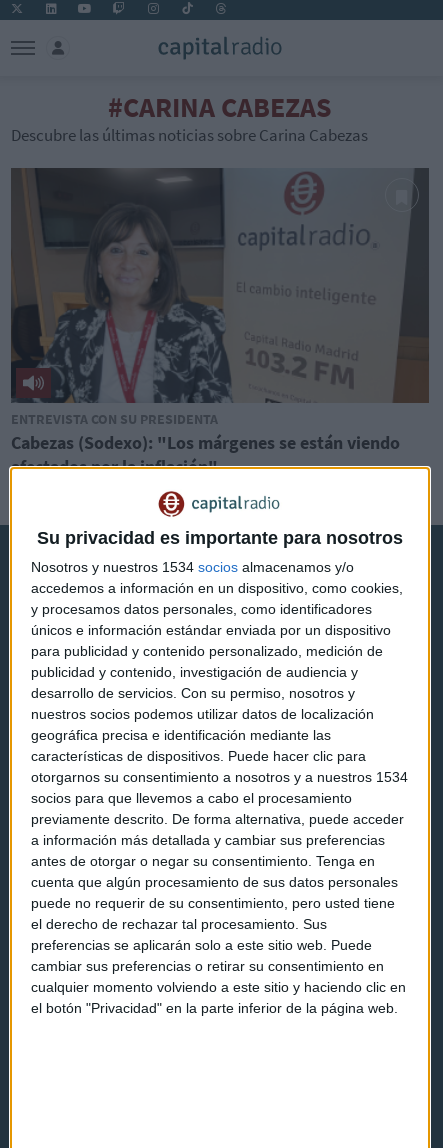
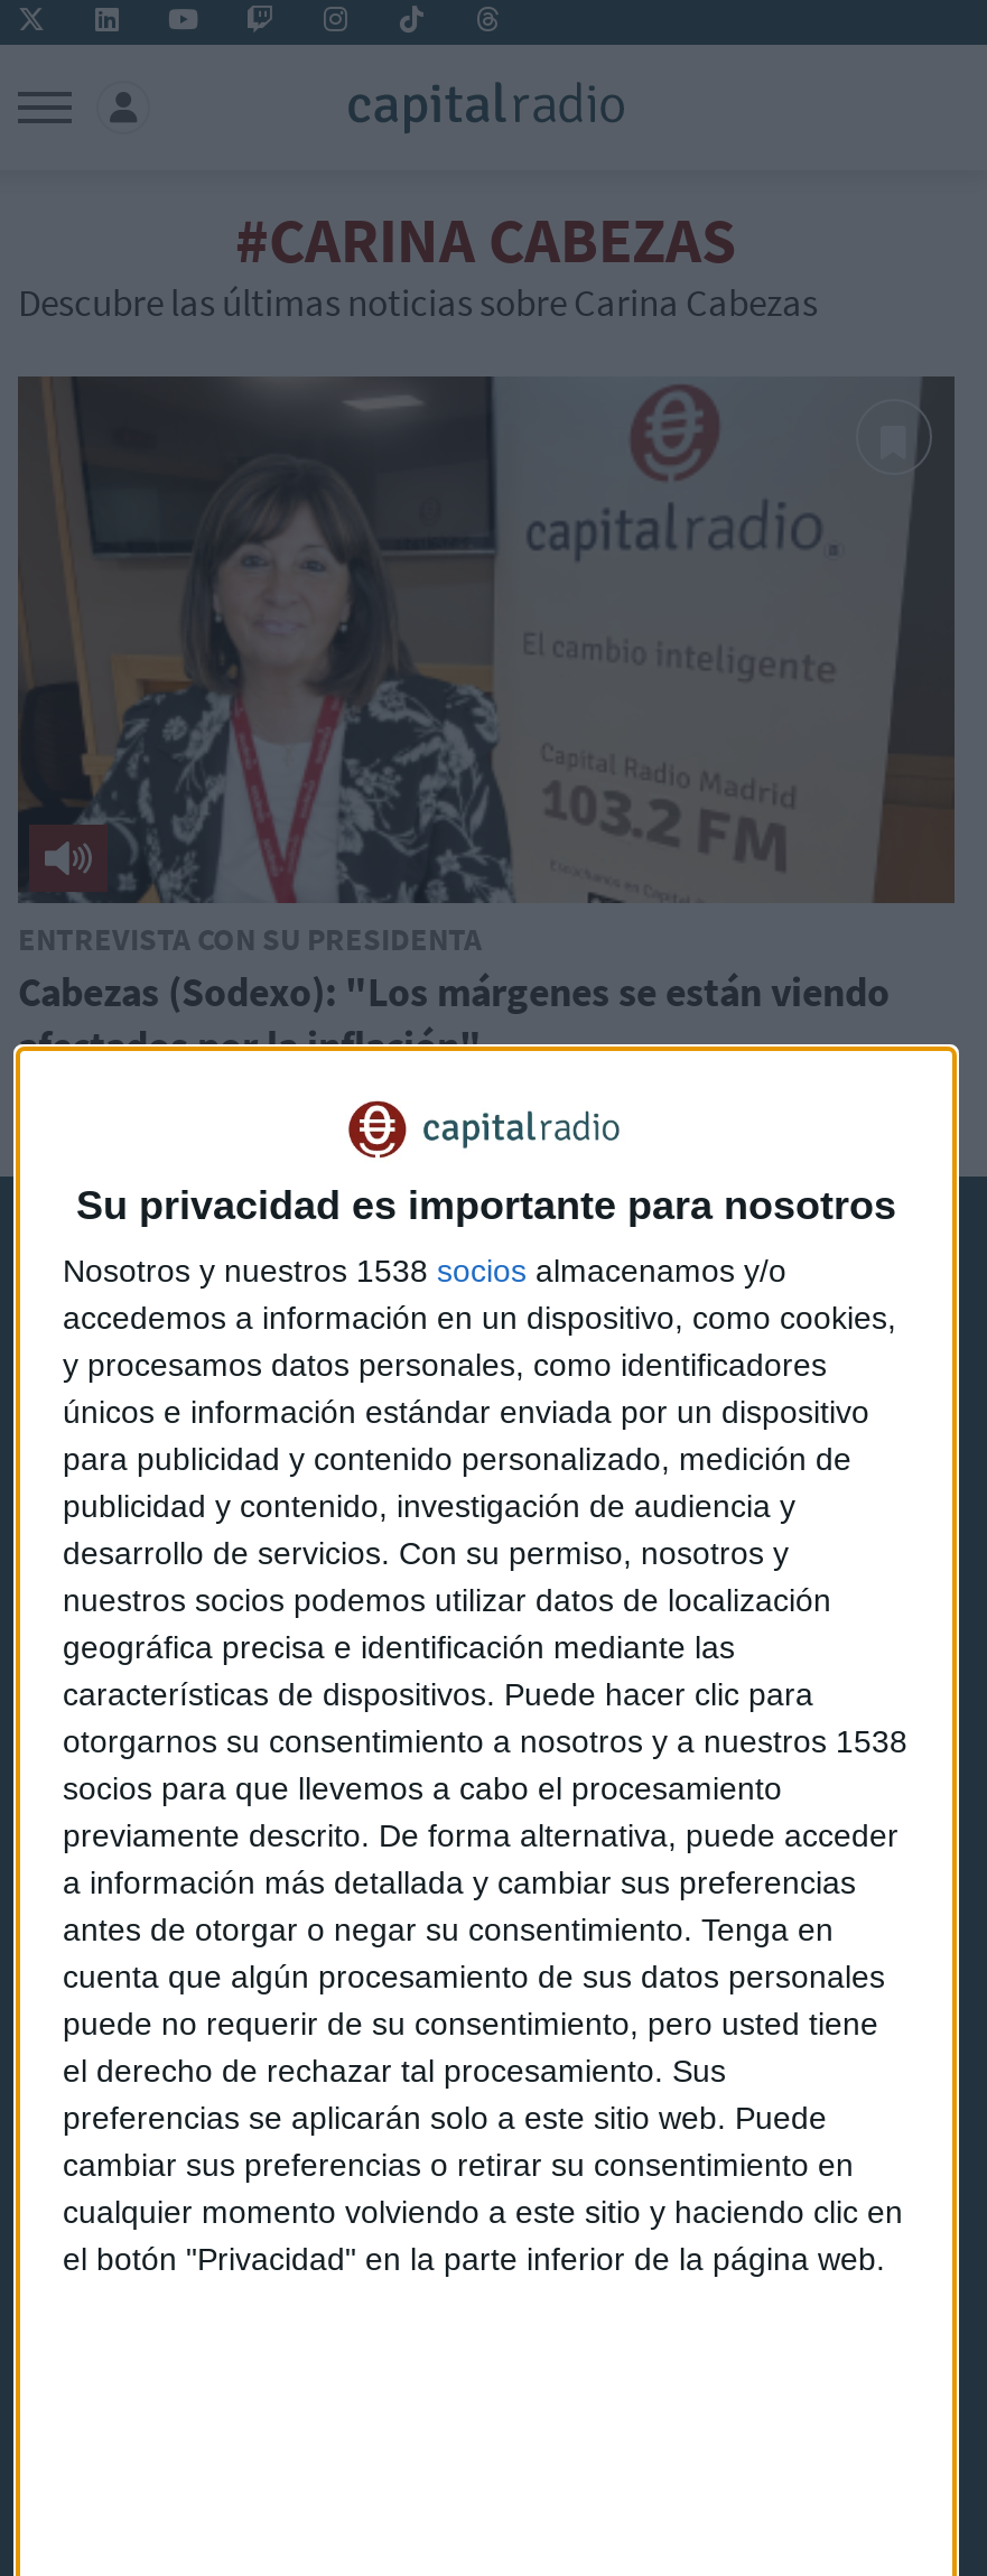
- Nosotros y nuestros 1534 socios almacenamos y/o
+ Nosotros y nuestros 1538 socios almacenamos y/o

- otorgarnos su consentimiento a nosotros y a nuestros 1534
+ otorgarnos su consentimiento a nosotros y a nuestros 1538
